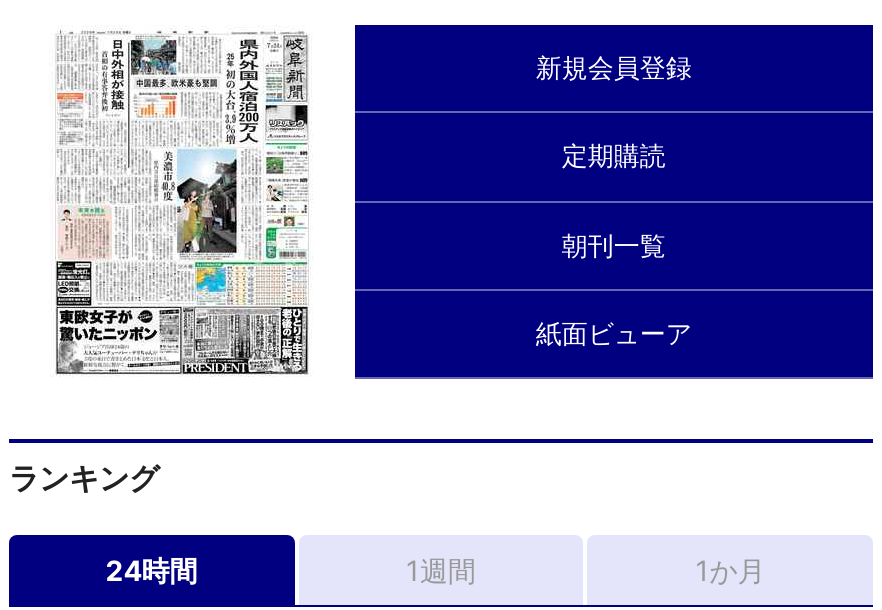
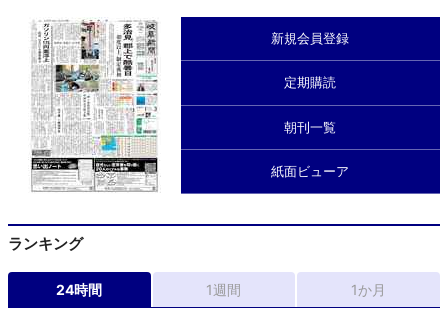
- [image]
+ [image]
